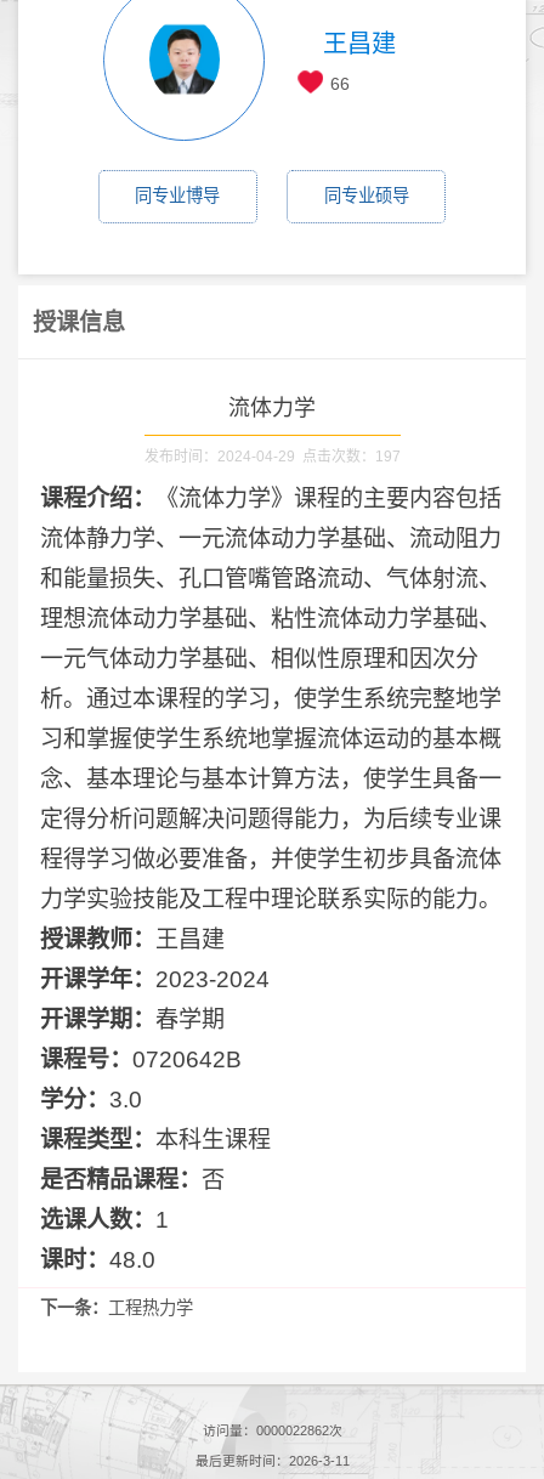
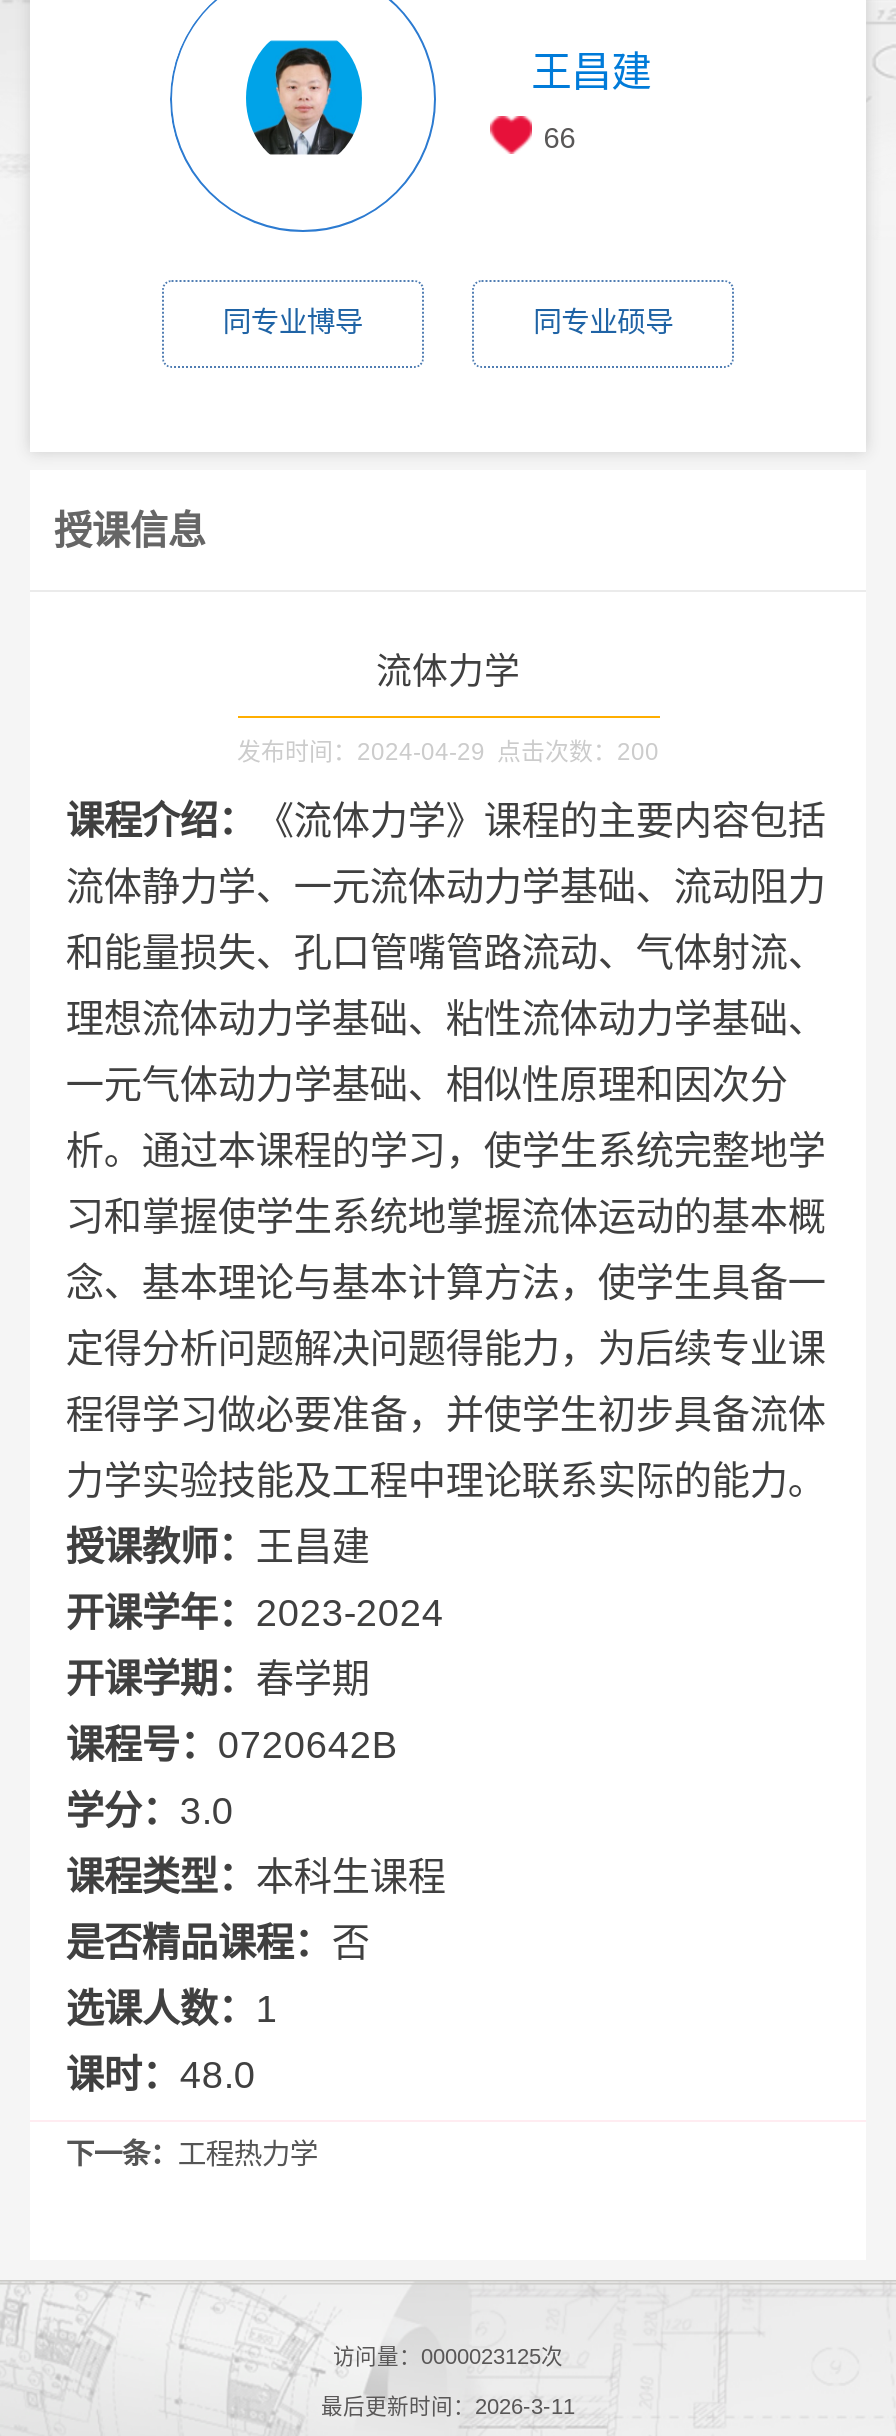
- 发布时间：2024-04-29 点击次数：197
+ 发布时间：2024-04-29 点击次数：200

- 访问量：0000022862次
+ 访问量：0000023125次
